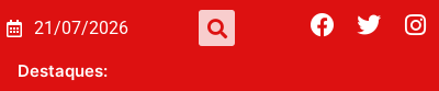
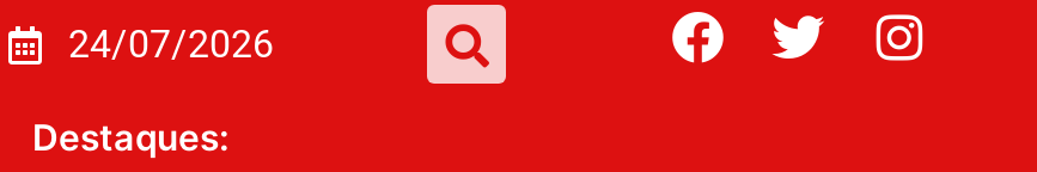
- 21/07/2026
+ 24/07/2026
